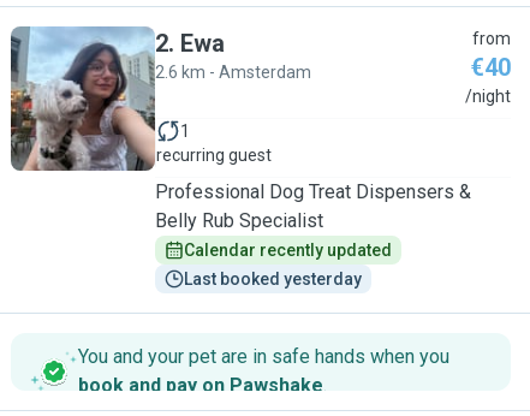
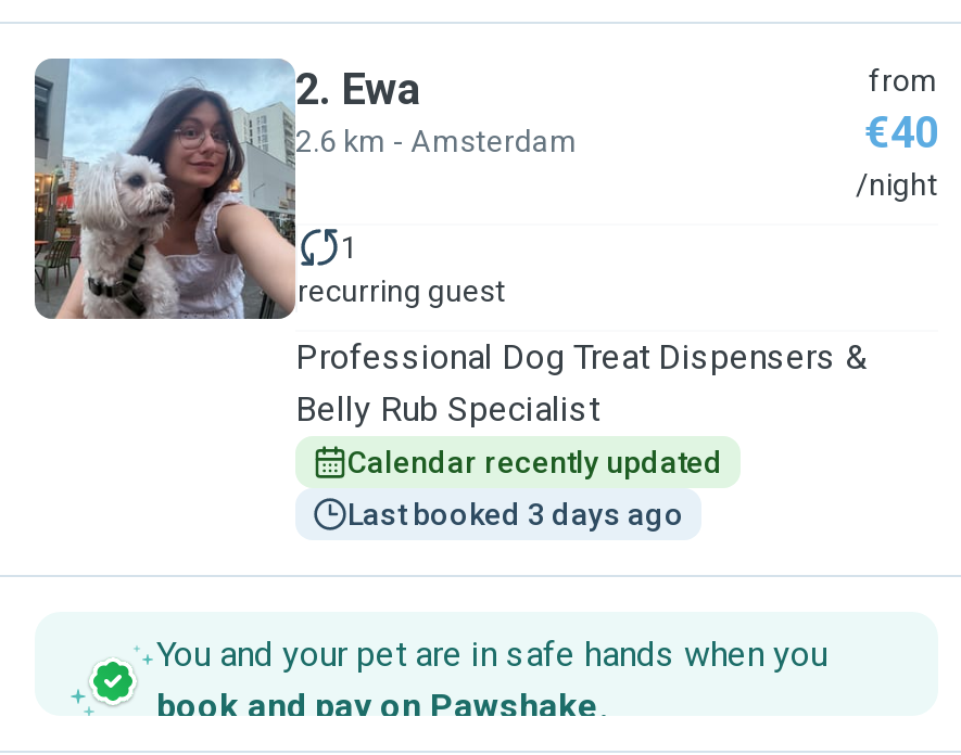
- Last booked yesterday
+ Last booked 3 days ago
